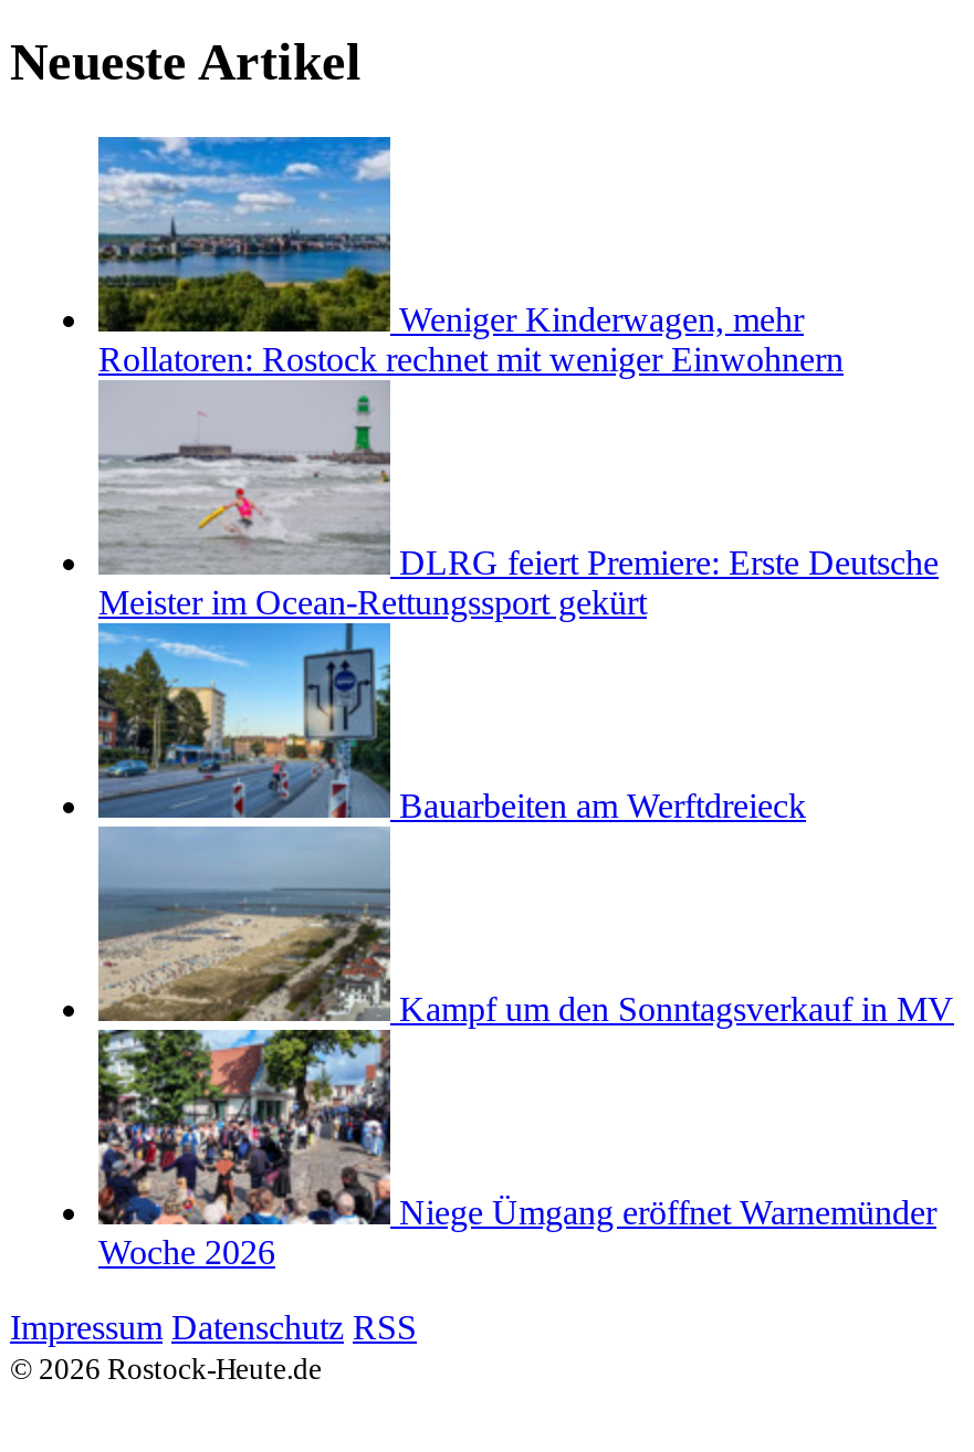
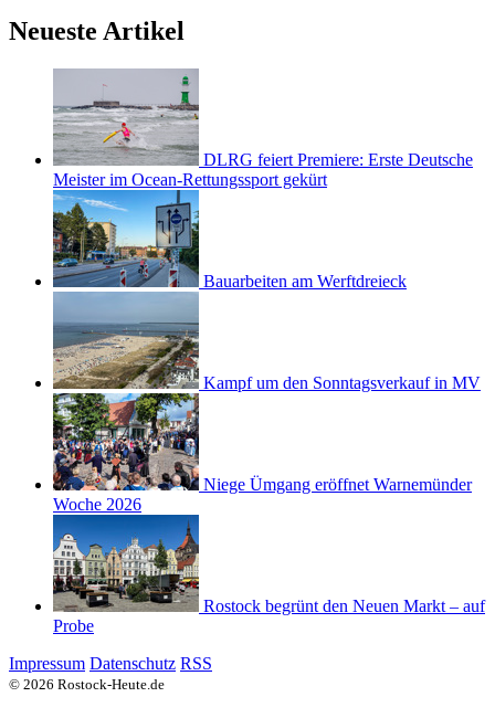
- [image]
- Weniger Kinderwagen, mehr
- Rollatoren: Rostock rechnet mit weniger Einwohnern

moved up: [image] | DLRG feiert Premiere: Erste Deutsche | Meister im Ocean-Rettungssport gekürt | Bauarbeiten am Werftdreieck | Kampf um den Sonntagsverkauf in MV | Niege Ümgang eröffnet Warnemünder | Woche 2026

+ [image]
+ Rostock begrünt den Neuen Markt – auf
+ Probe
